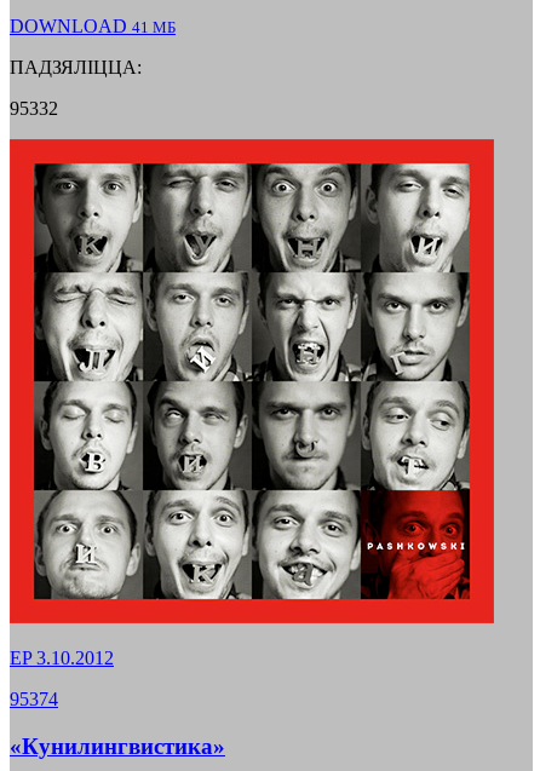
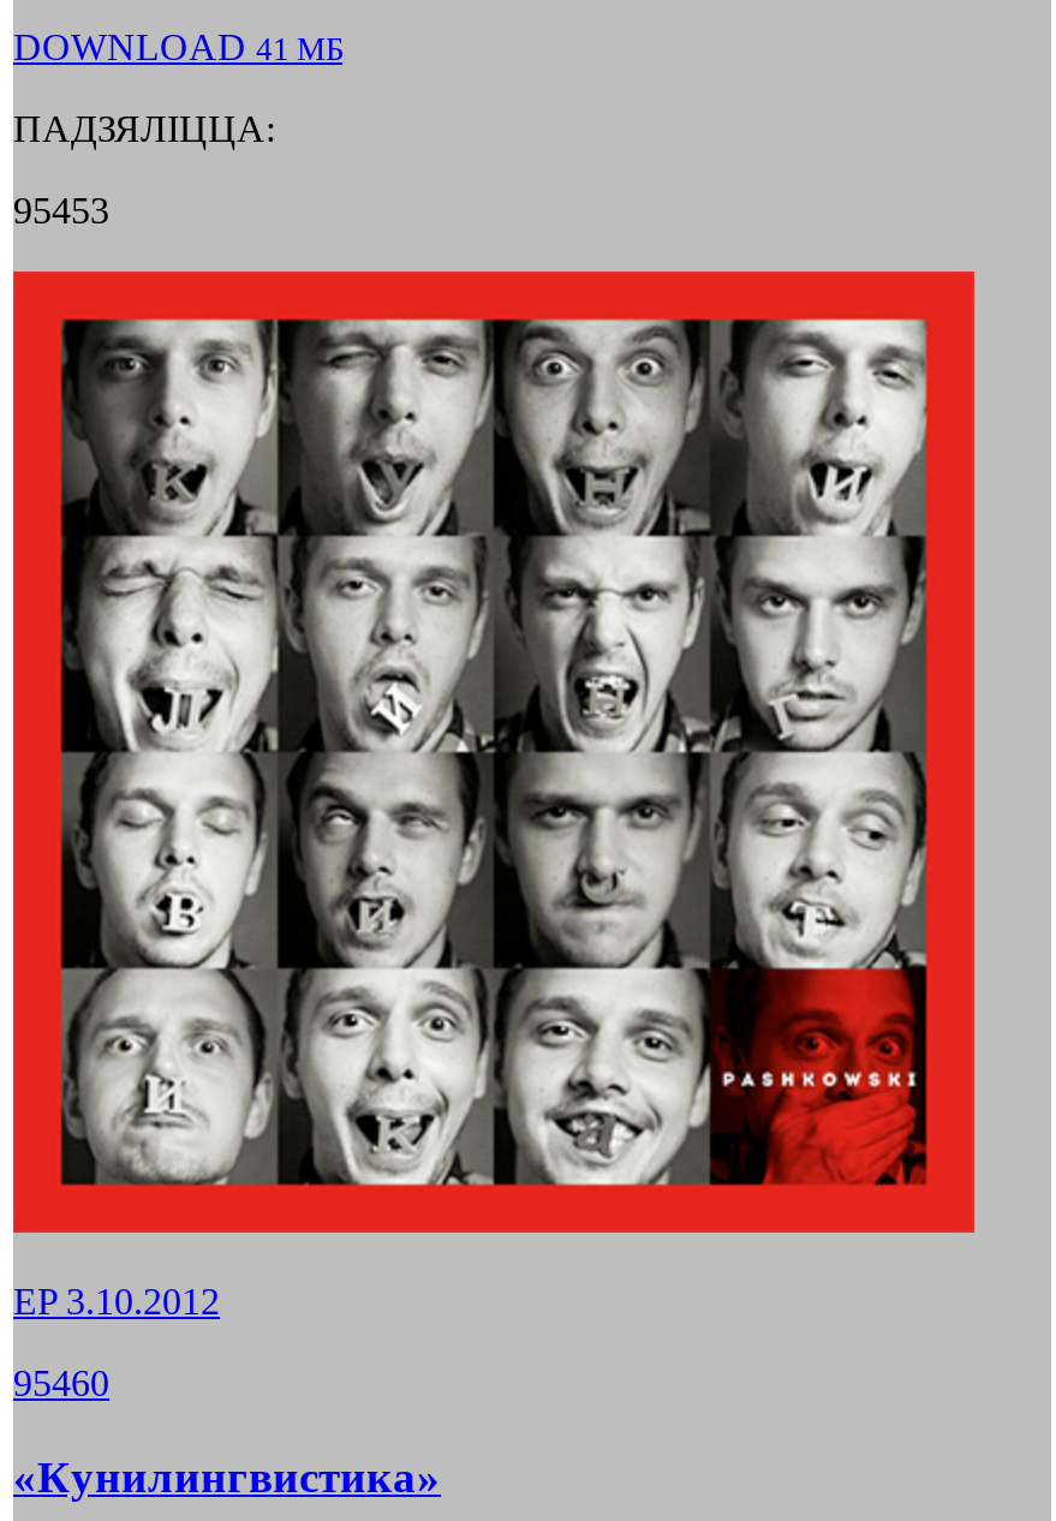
- 95332
+ 95453

- 95374
+ 95460
